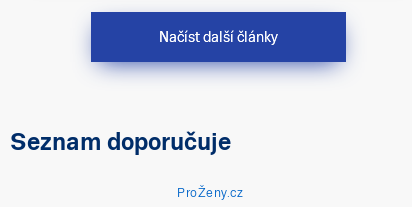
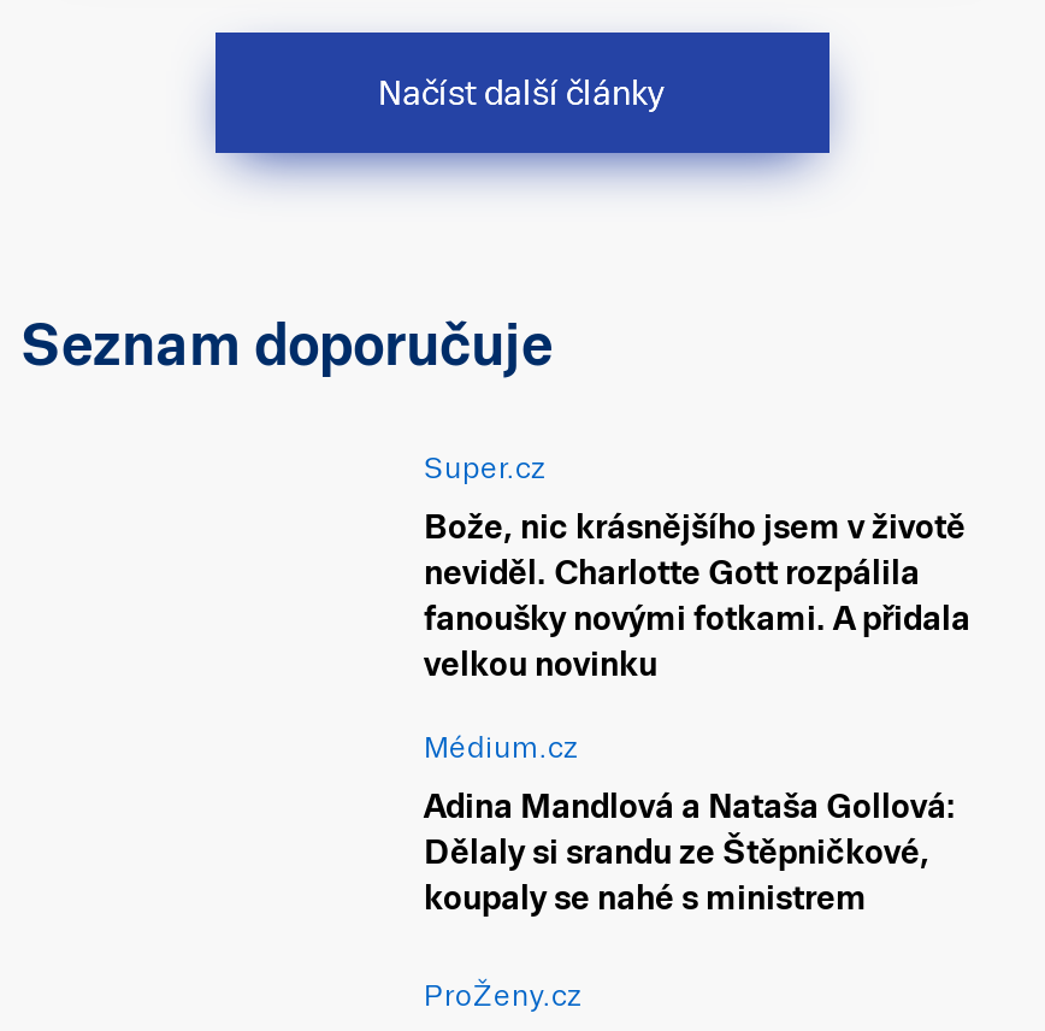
+ Super.cz
+ Bože, nic krásnějšího jsem v životě
+ neviděl. Charlotte Gott rozpálila
+ fanoušky novými fotkami. A přidala
+ velkou novinku
+ Médium.cz
+ Adina Mandlová a Nataša Gollová:
+ Dělaly si srandu ze Štěpničkové,
+ koupaly se nahé s ministrem
